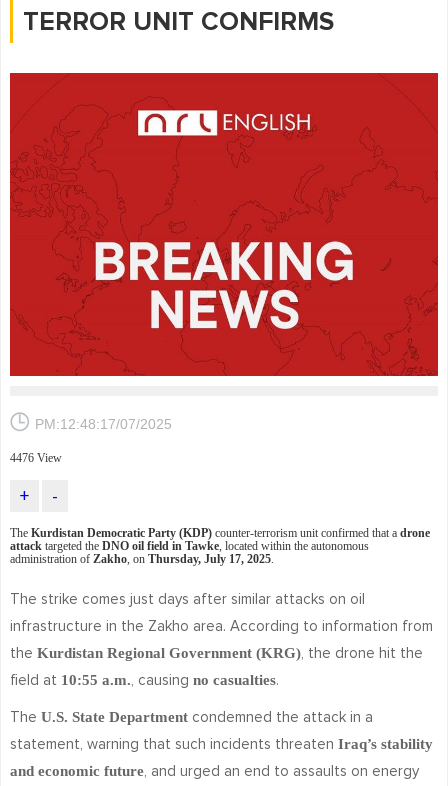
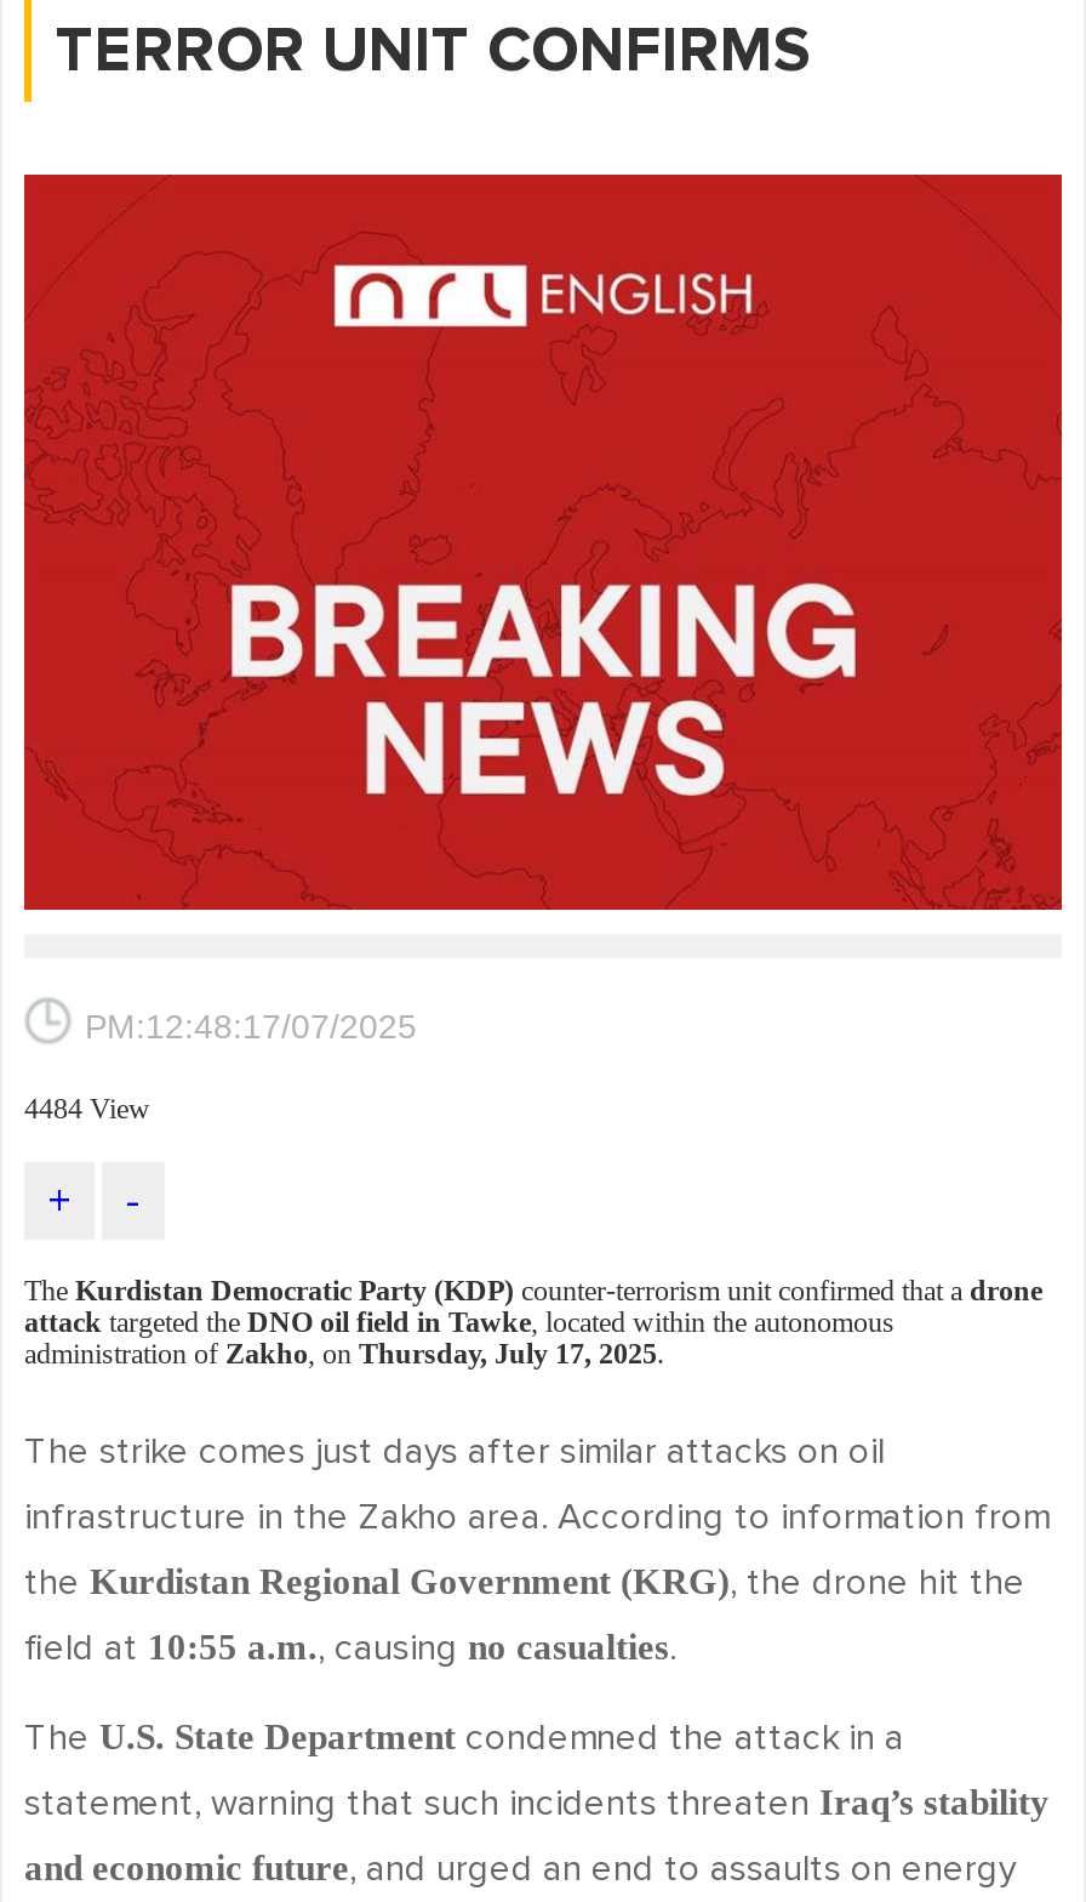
- 4476 View
+ 4484 View
